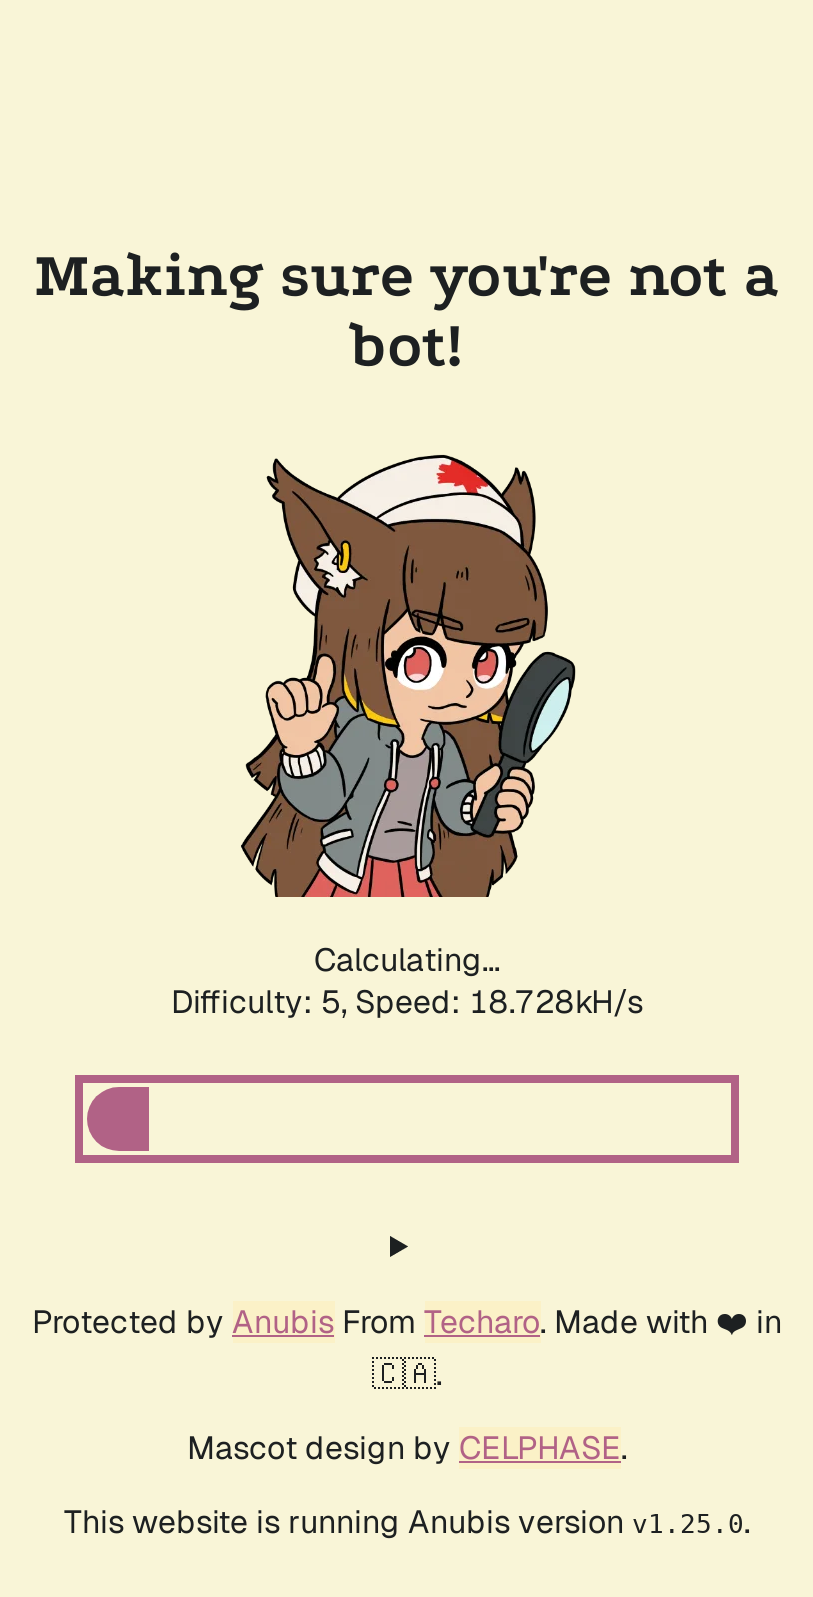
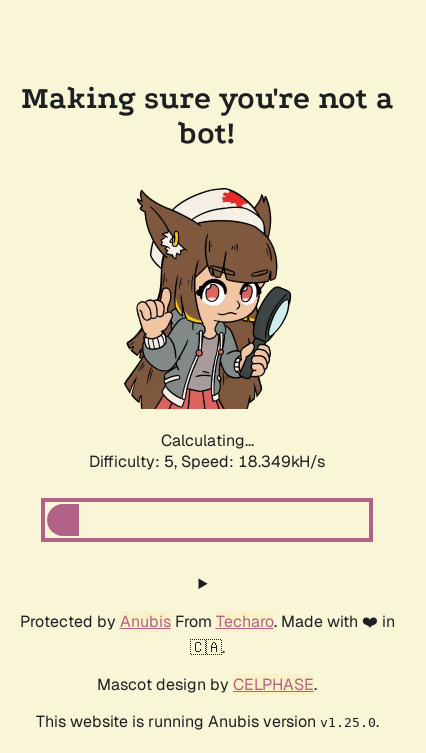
- Difficulty: 5, Speed: 18.728kH/s
+ Difficulty: 5, Speed: 18.349kH/s
